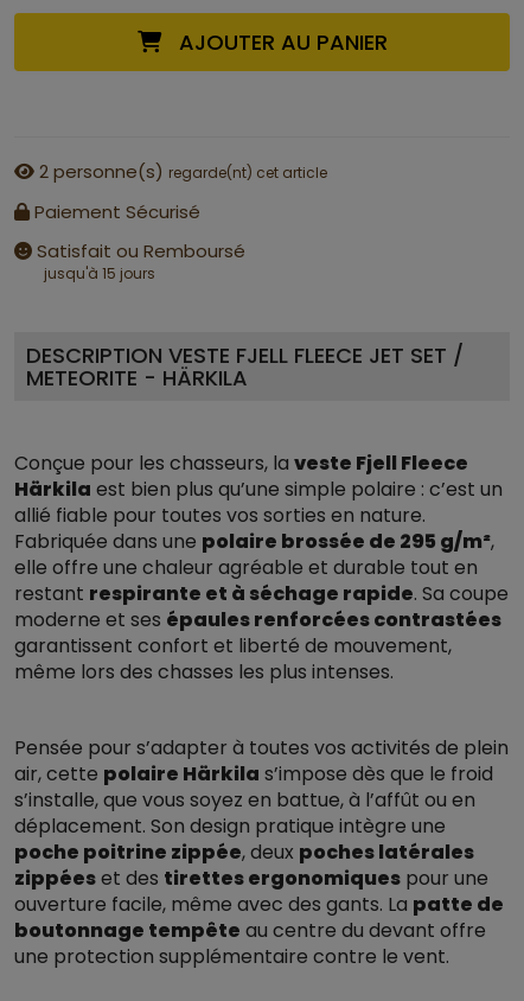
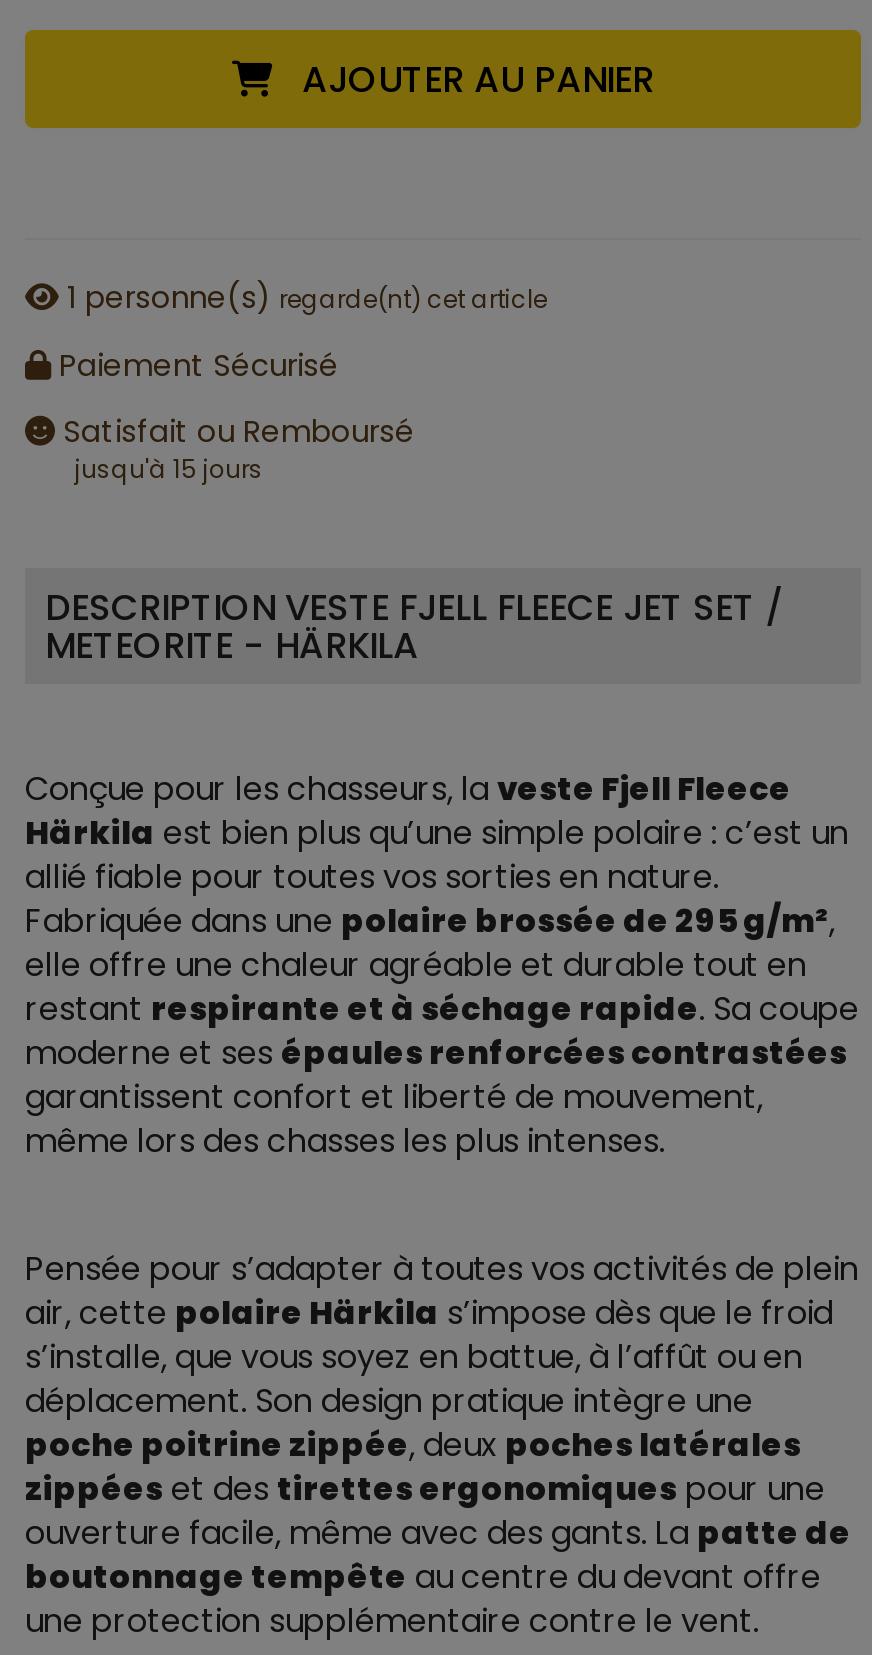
- 2 personne(s) regarde(nt) cet article
+ 1 personne(s) regarde(nt) cet article
